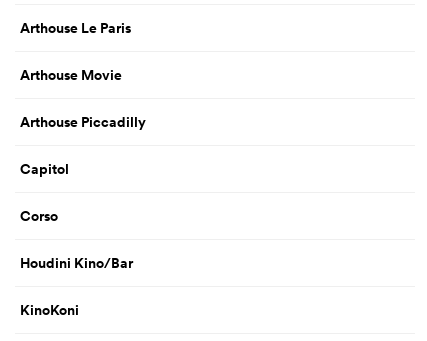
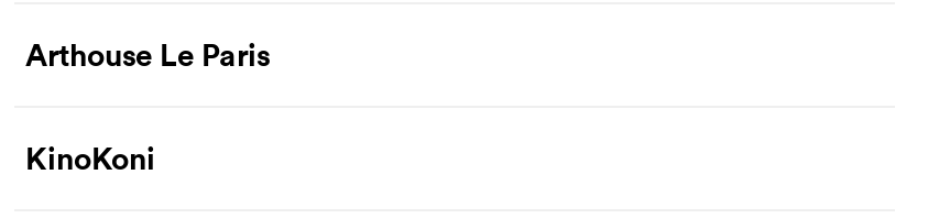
- Arthouse Movie
- Arthouse Piccadilly
- Capitol
- Corso
- Houdini Kino/Bar
